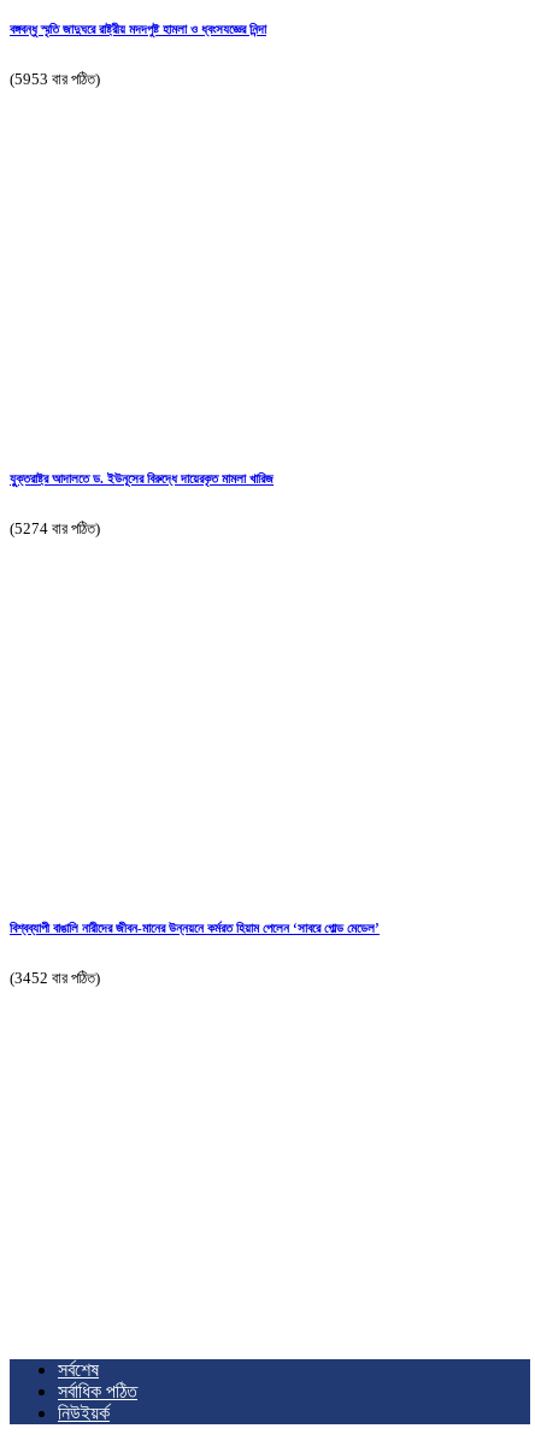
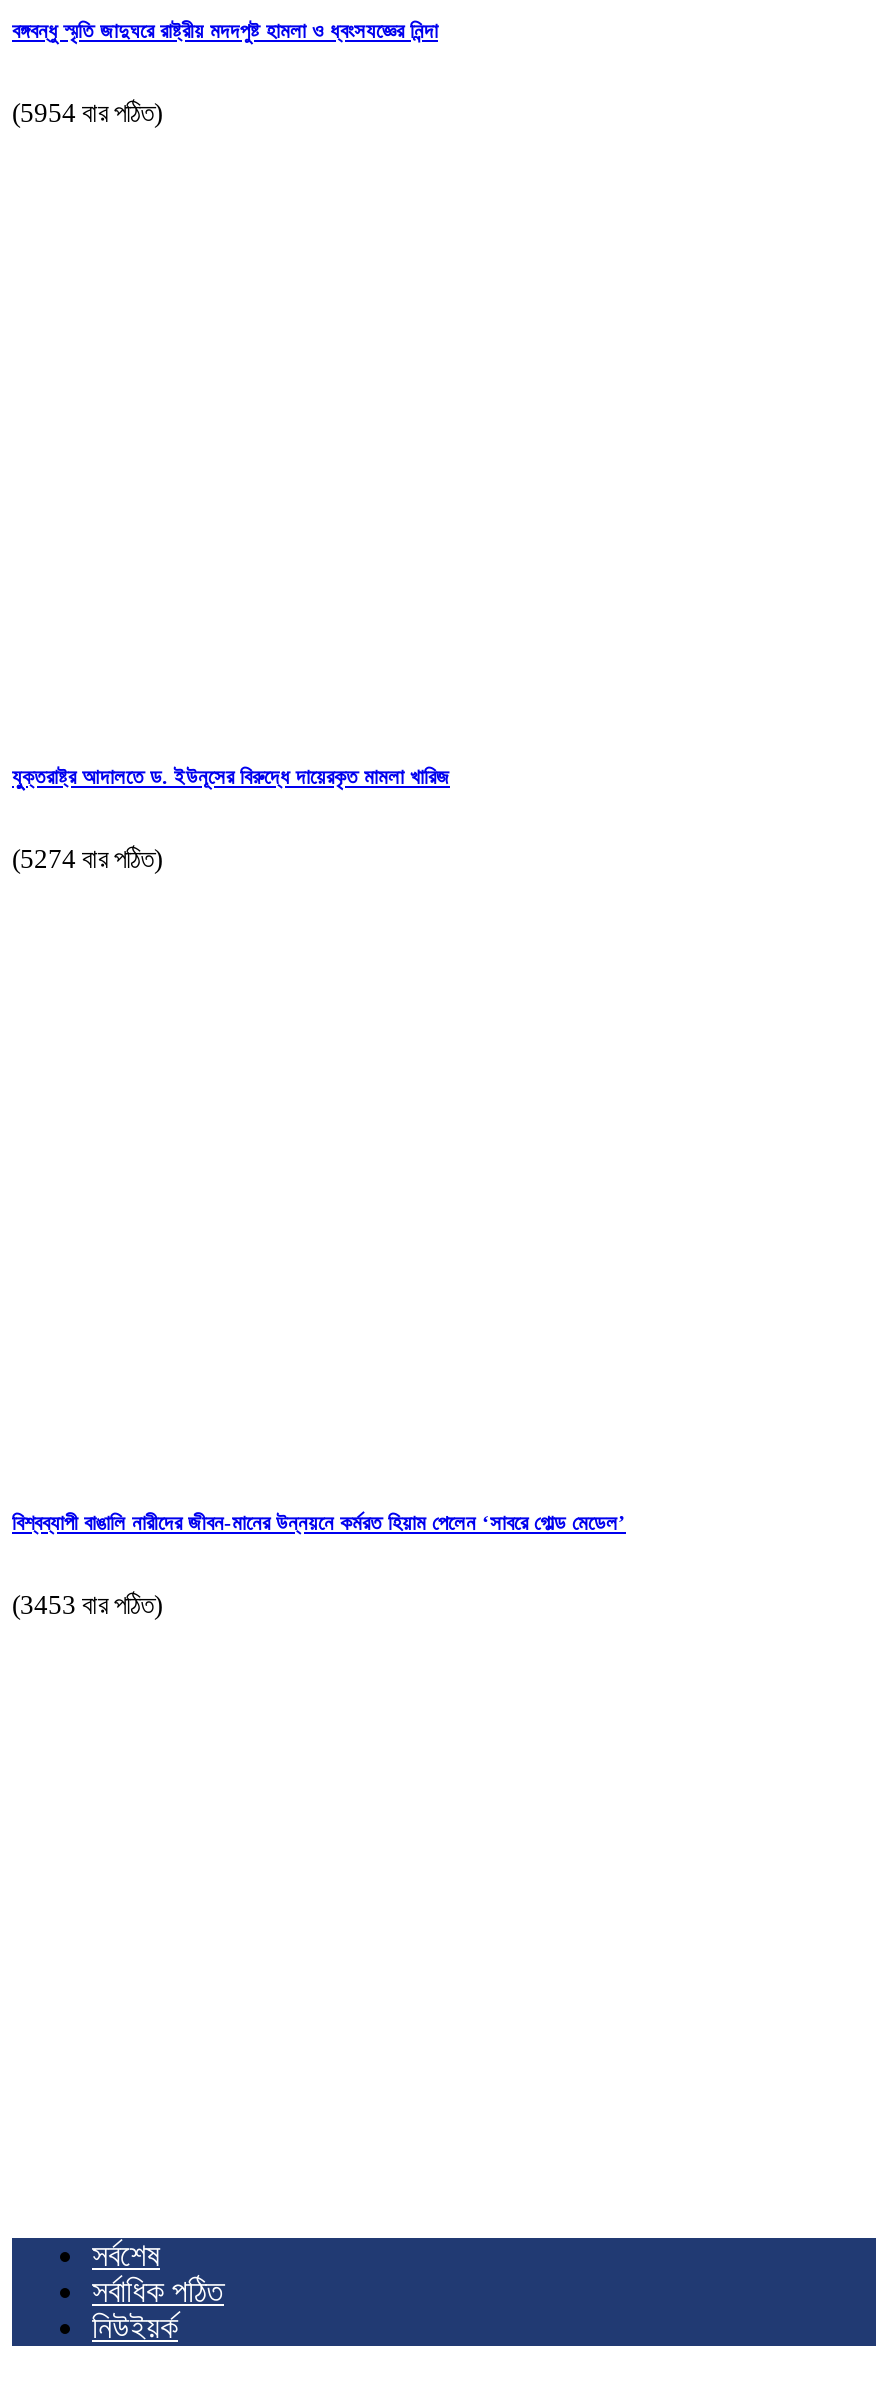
- (5953 বার পঠিত)
+ (5954 বার পঠিত)

- (3452 বার পঠিত)
+ (3453 বার পঠিত)
